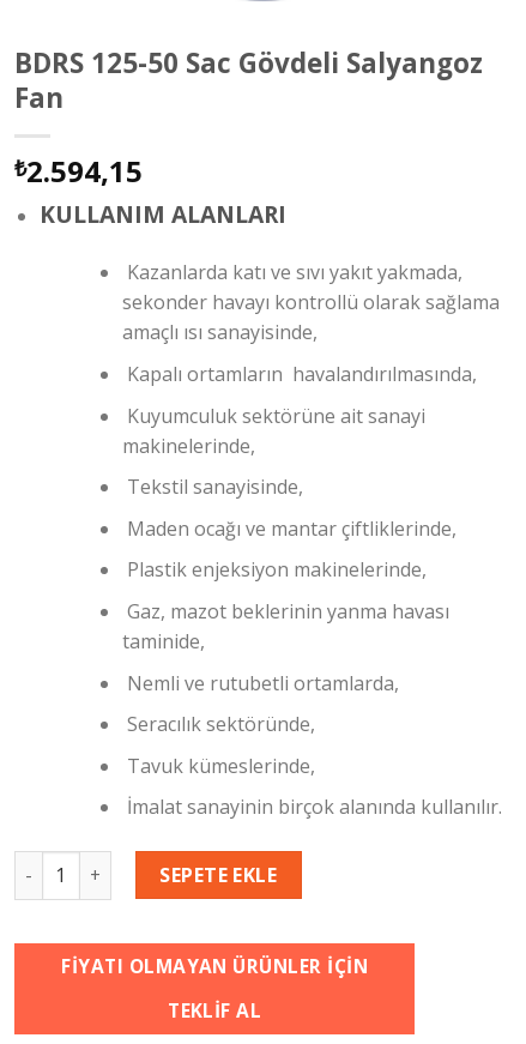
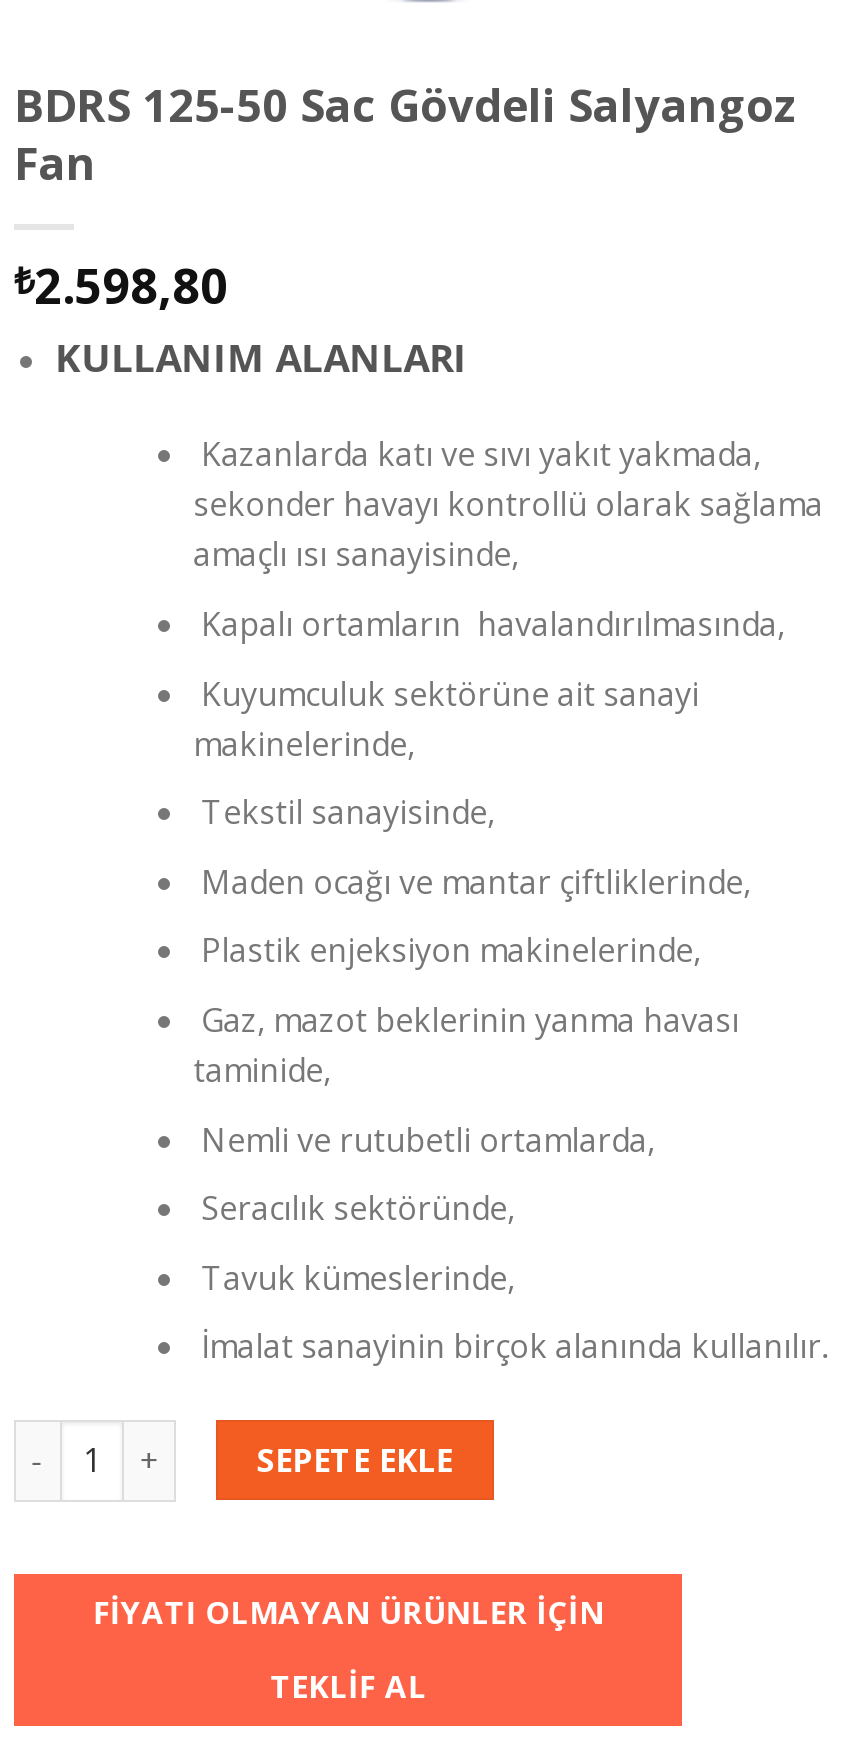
- ₺2.594,15
+ ₺2.598,80
